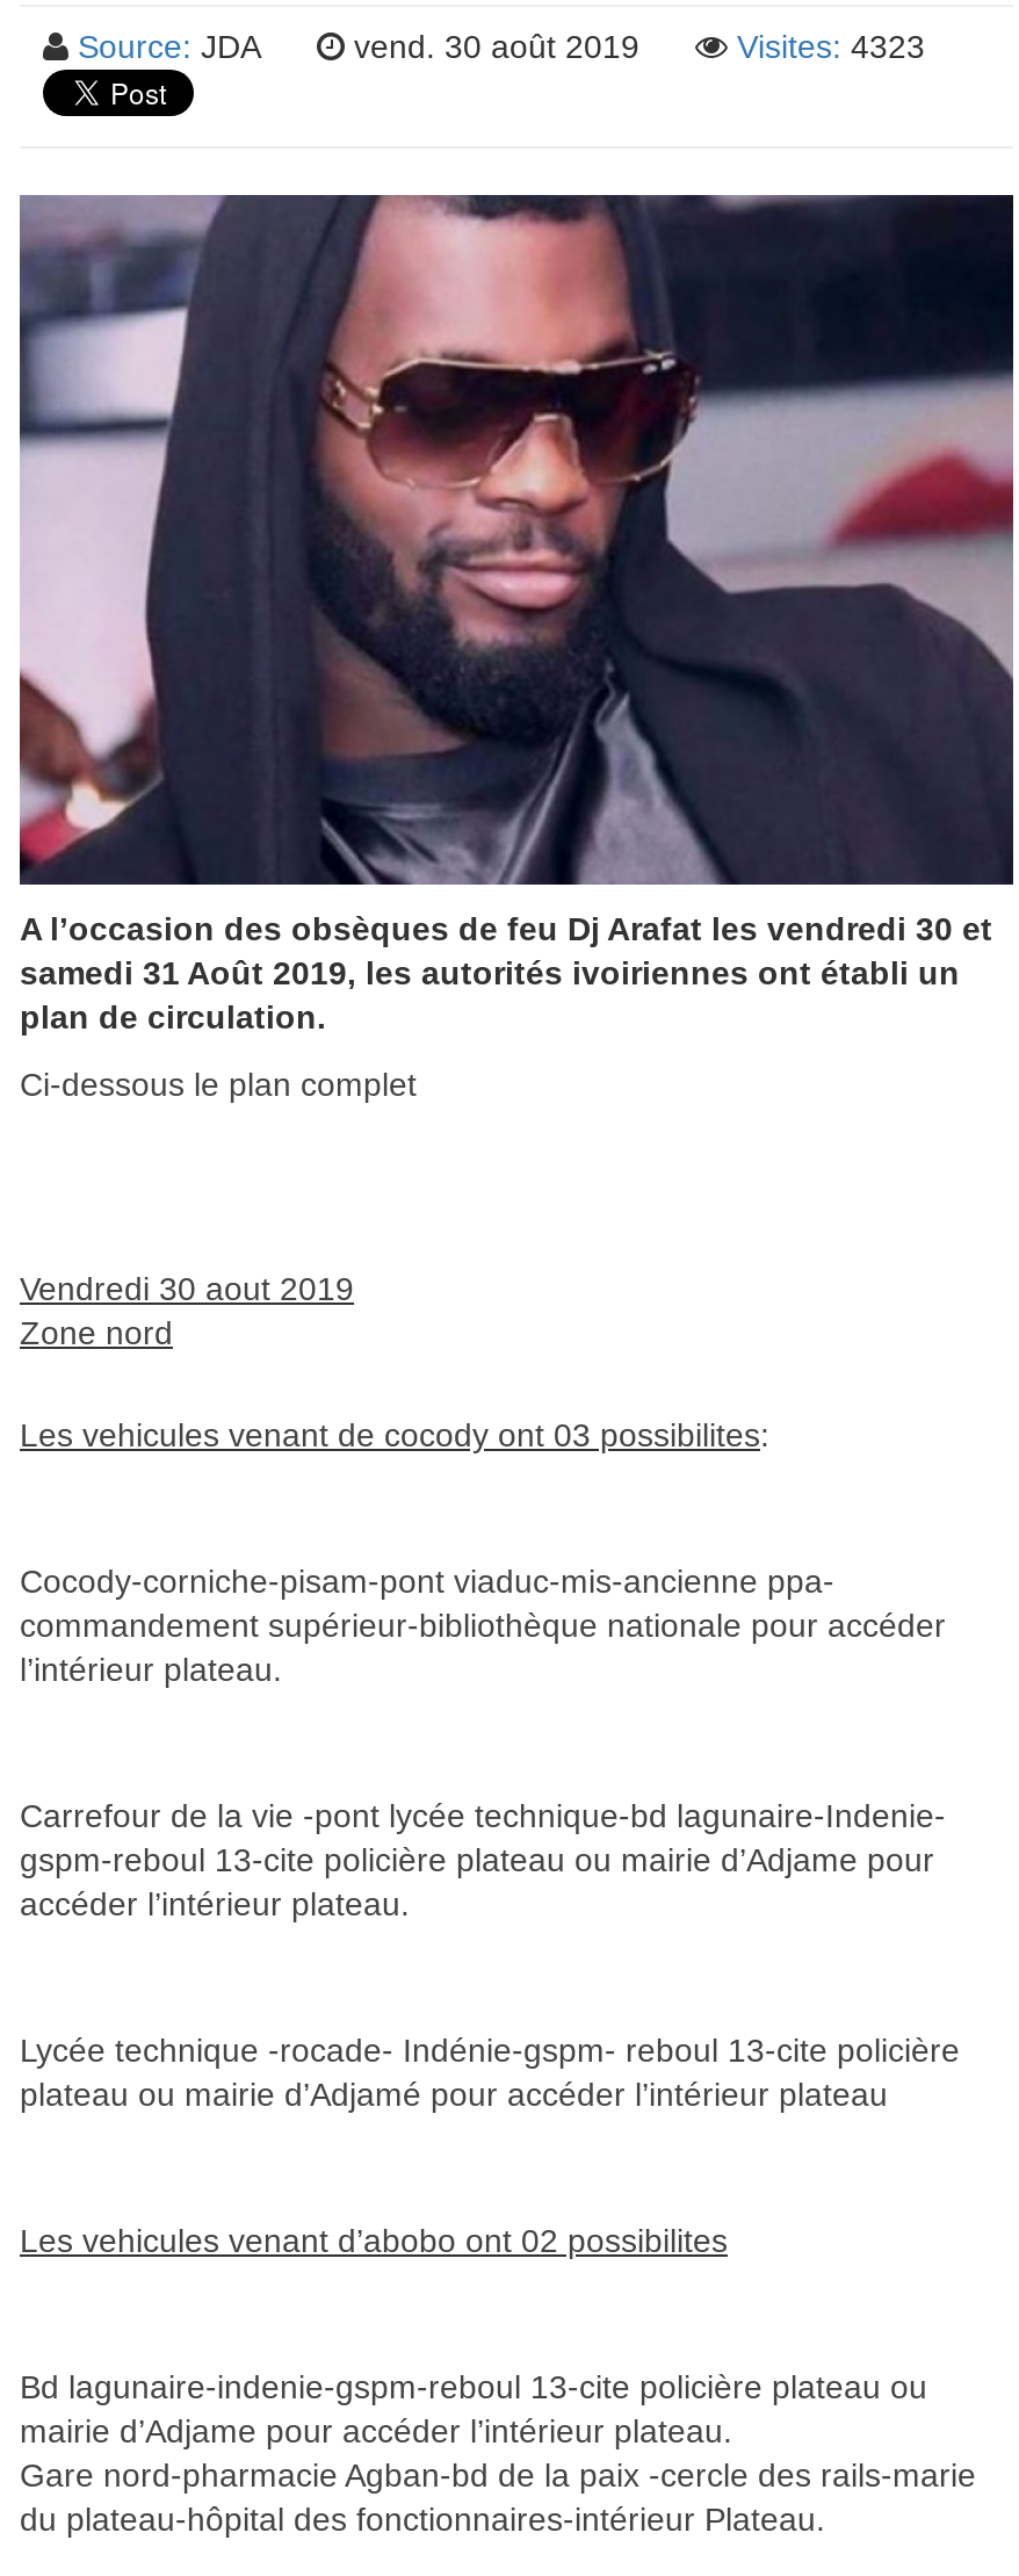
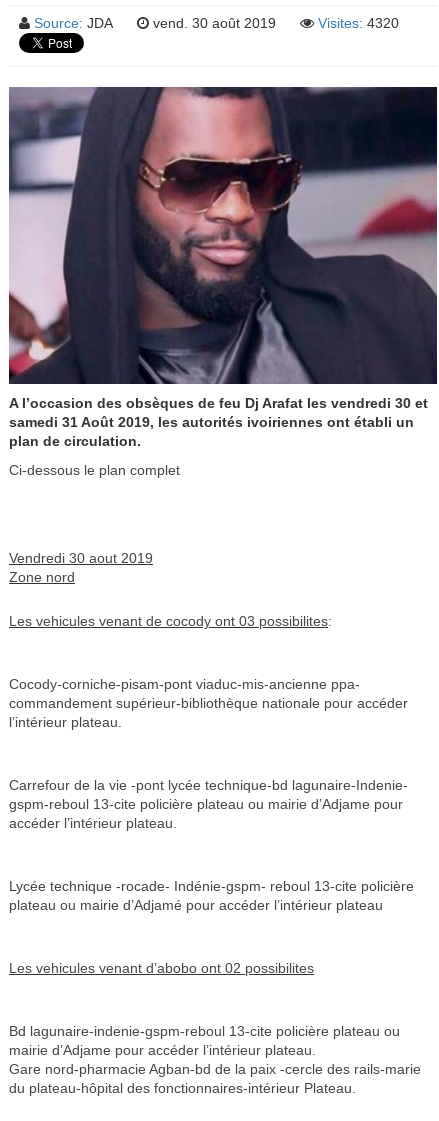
- Visites: 4323
+ Visites: 4320
